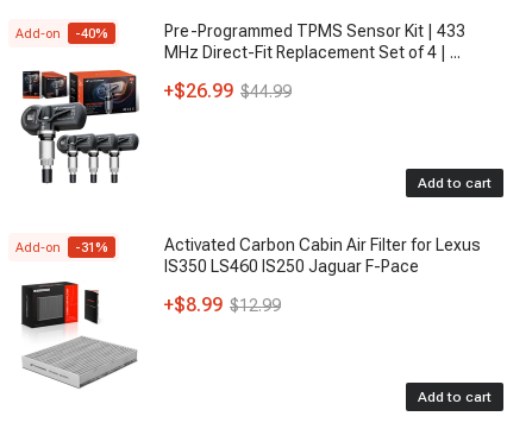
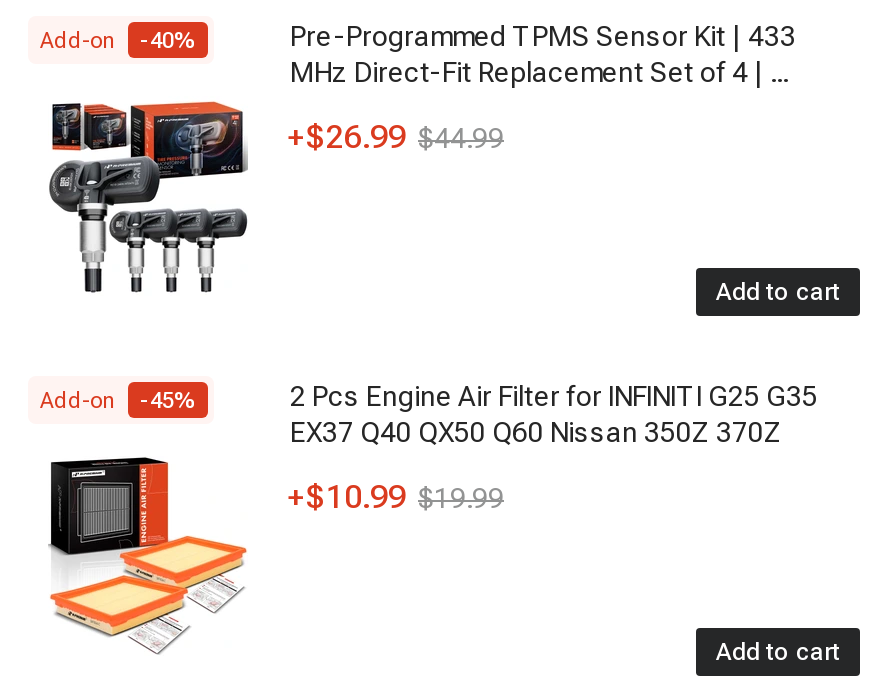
- -31%
- Activated Carbon Cabin Air Filter for Lexus
- IS350 LS460 IS250 Jaguar F-Pace
+ -45%
+ 2 Pcs Engine Air Filter for INFINITI G25 G35
+ EX37 Q40 QX50 Q60 Nissan 350Z 370Z

- [image]
- +$8.99 $12.99
+ [image]
+ +$10.99 $19.99
